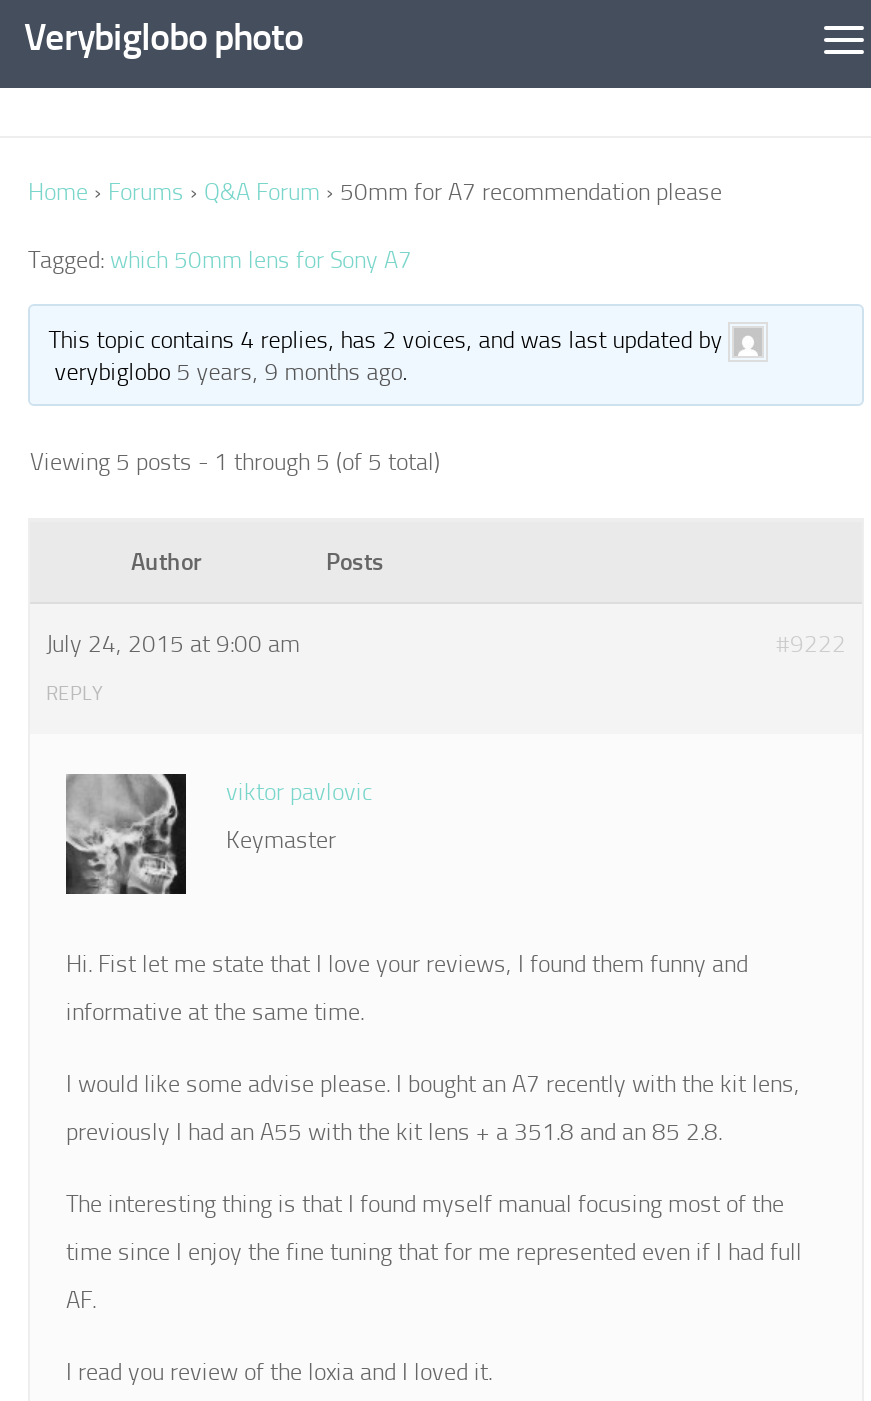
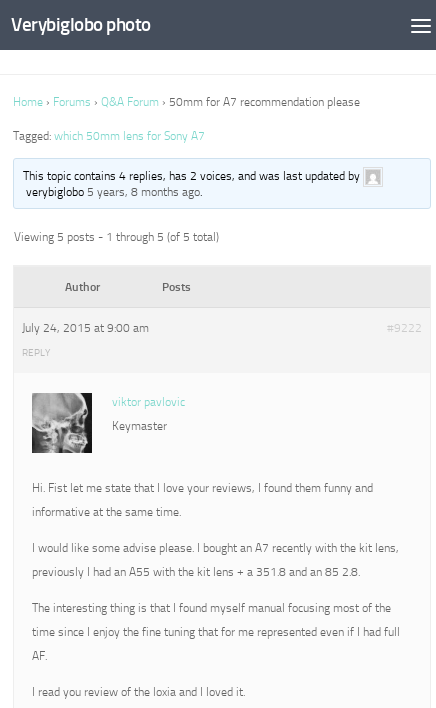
- verybiglobo 5 years, 9 months ago
+ verybiglobo 5 years, 8 months ago
